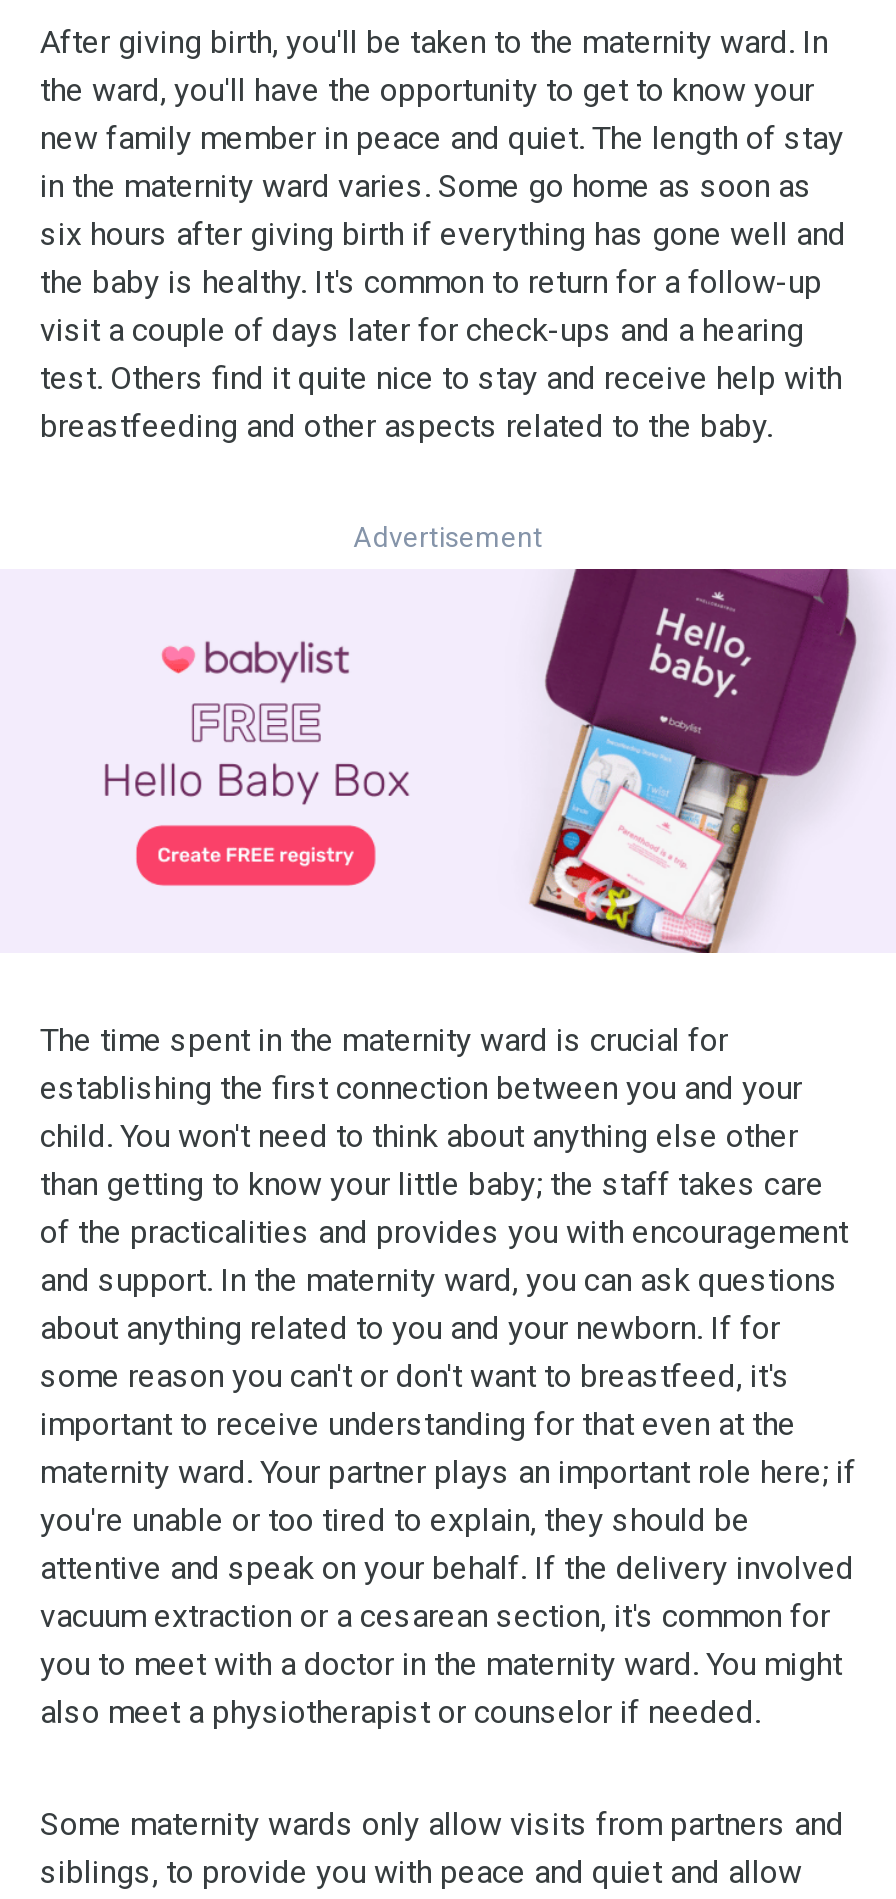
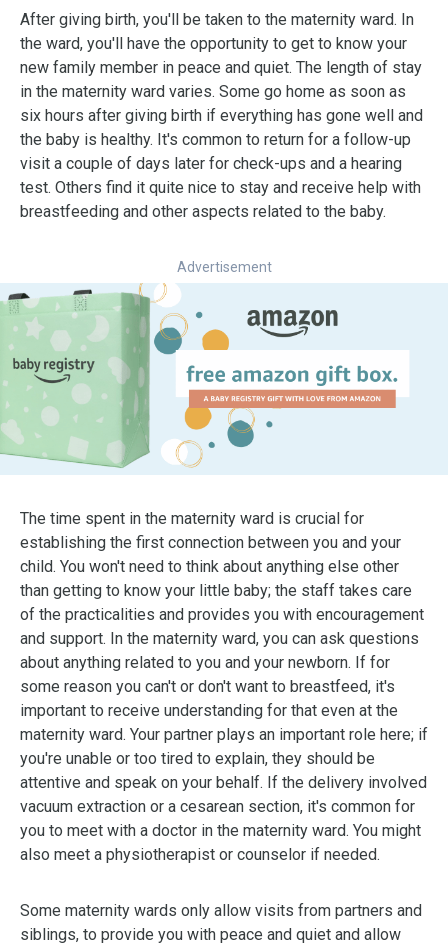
- [image]
+ [image]
